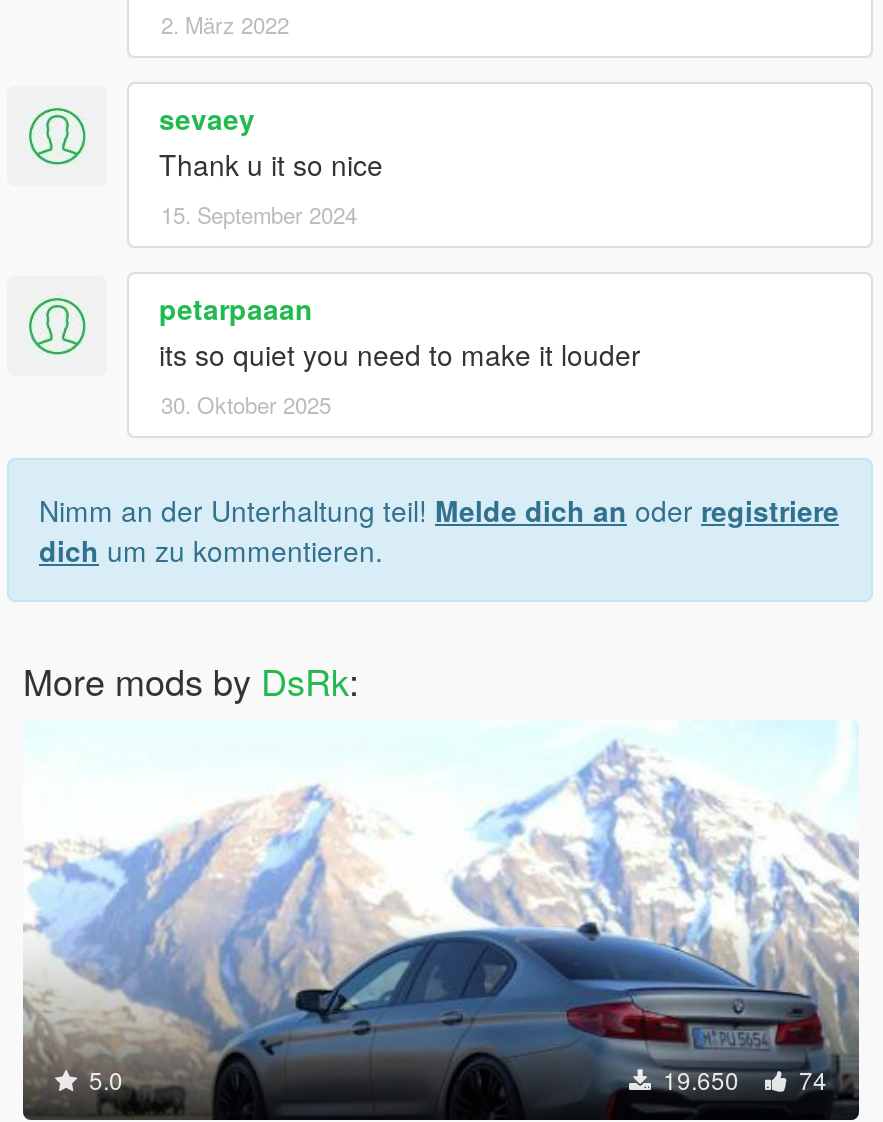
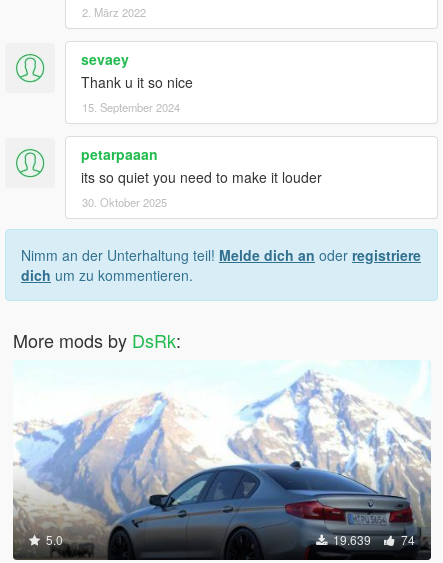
- 19.650 74
+ 19.639 74
